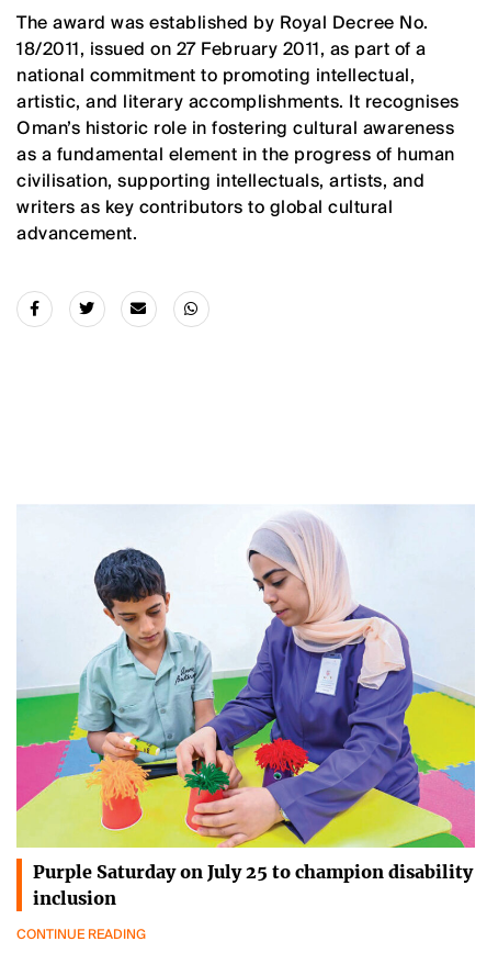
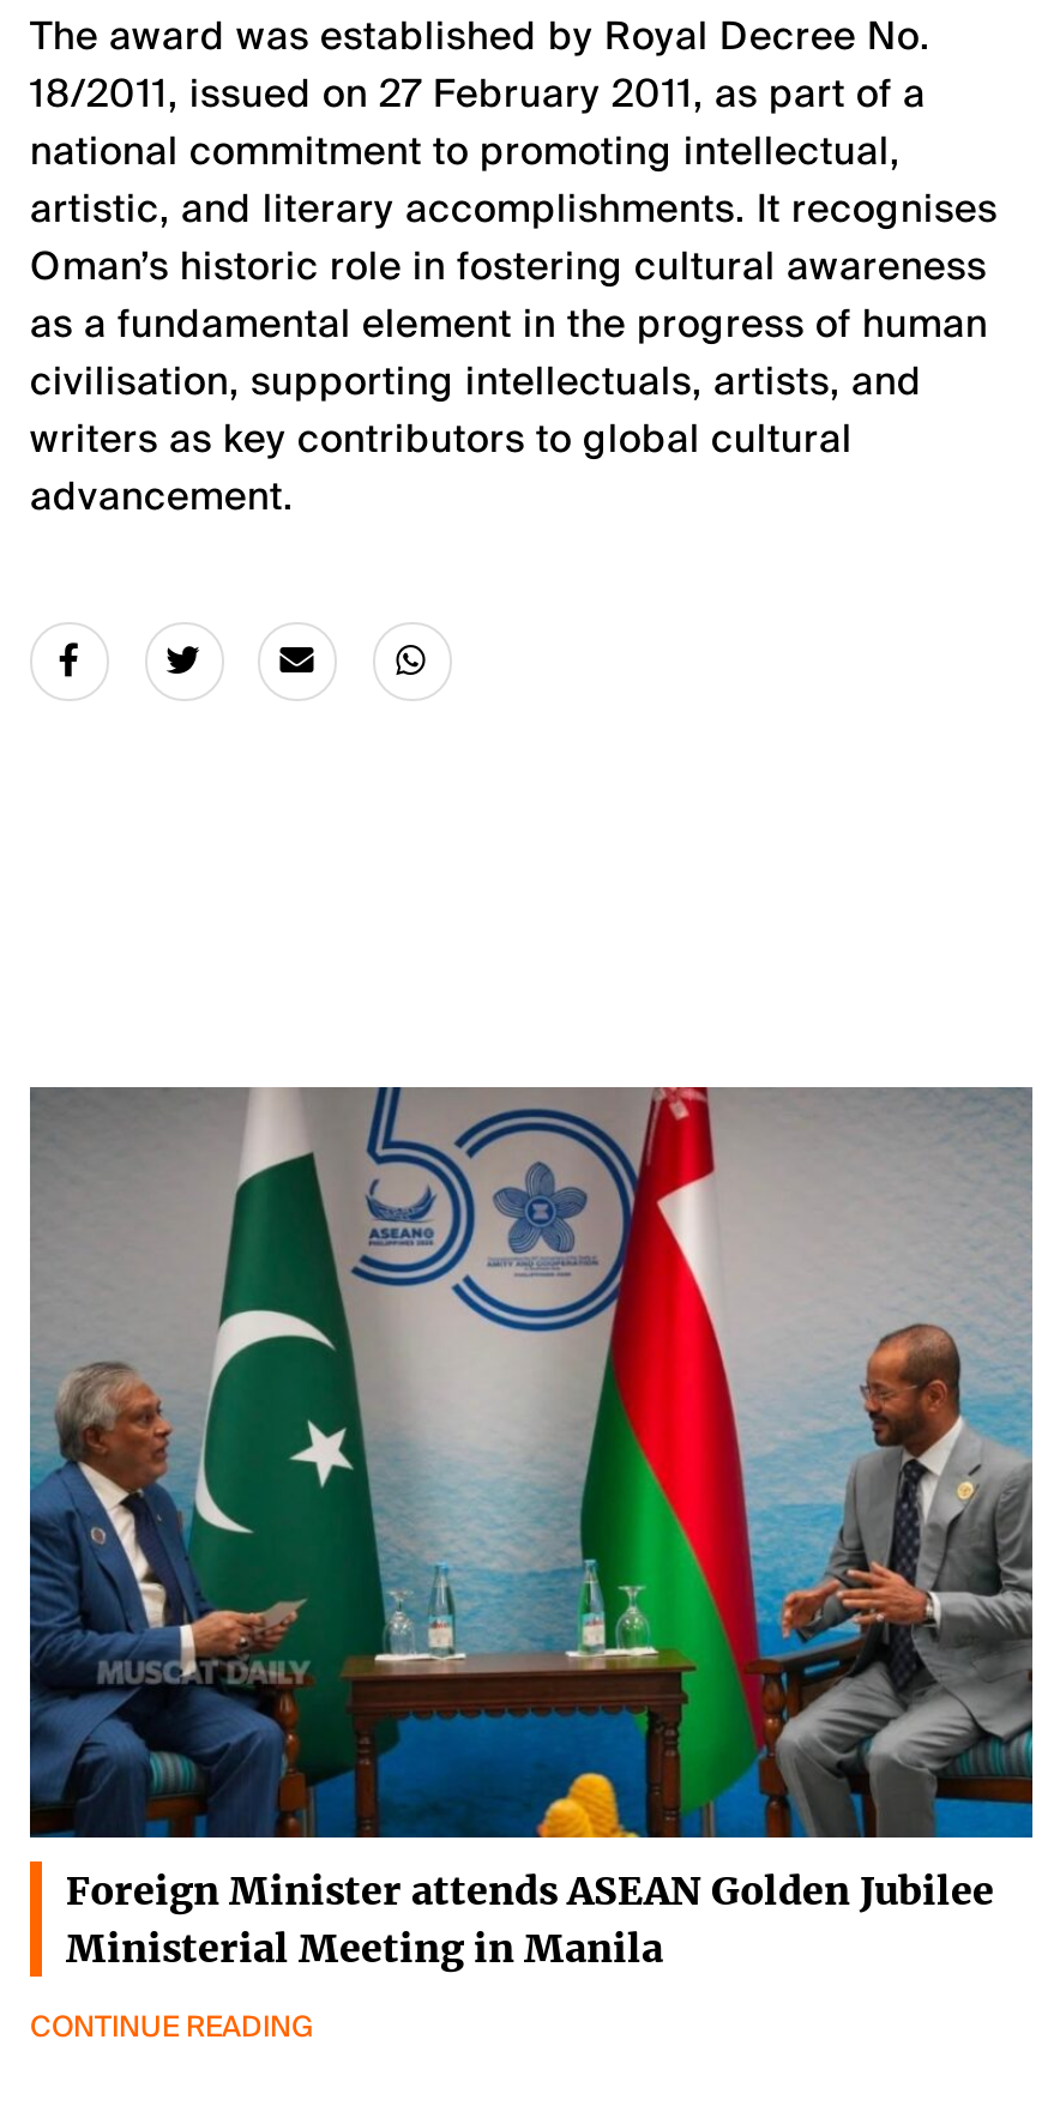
- [image]
- Purple Saturday on July 25 to champion disability
- inclusion
+ [image]
+ Foreign Minister attends ASEAN Golden Jubilee
+ Ministerial Meeting in Manila
